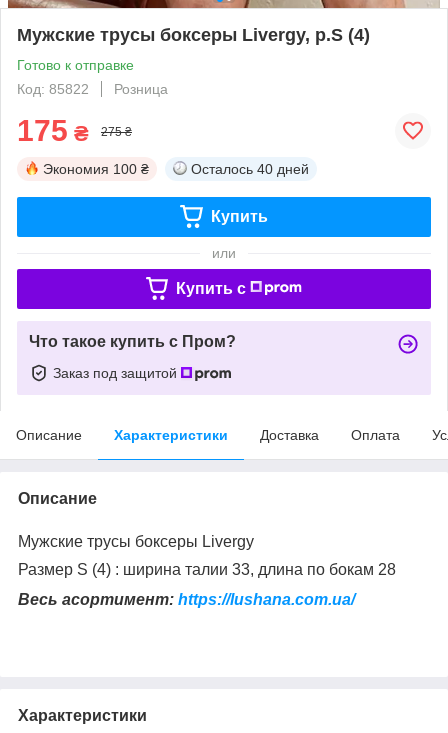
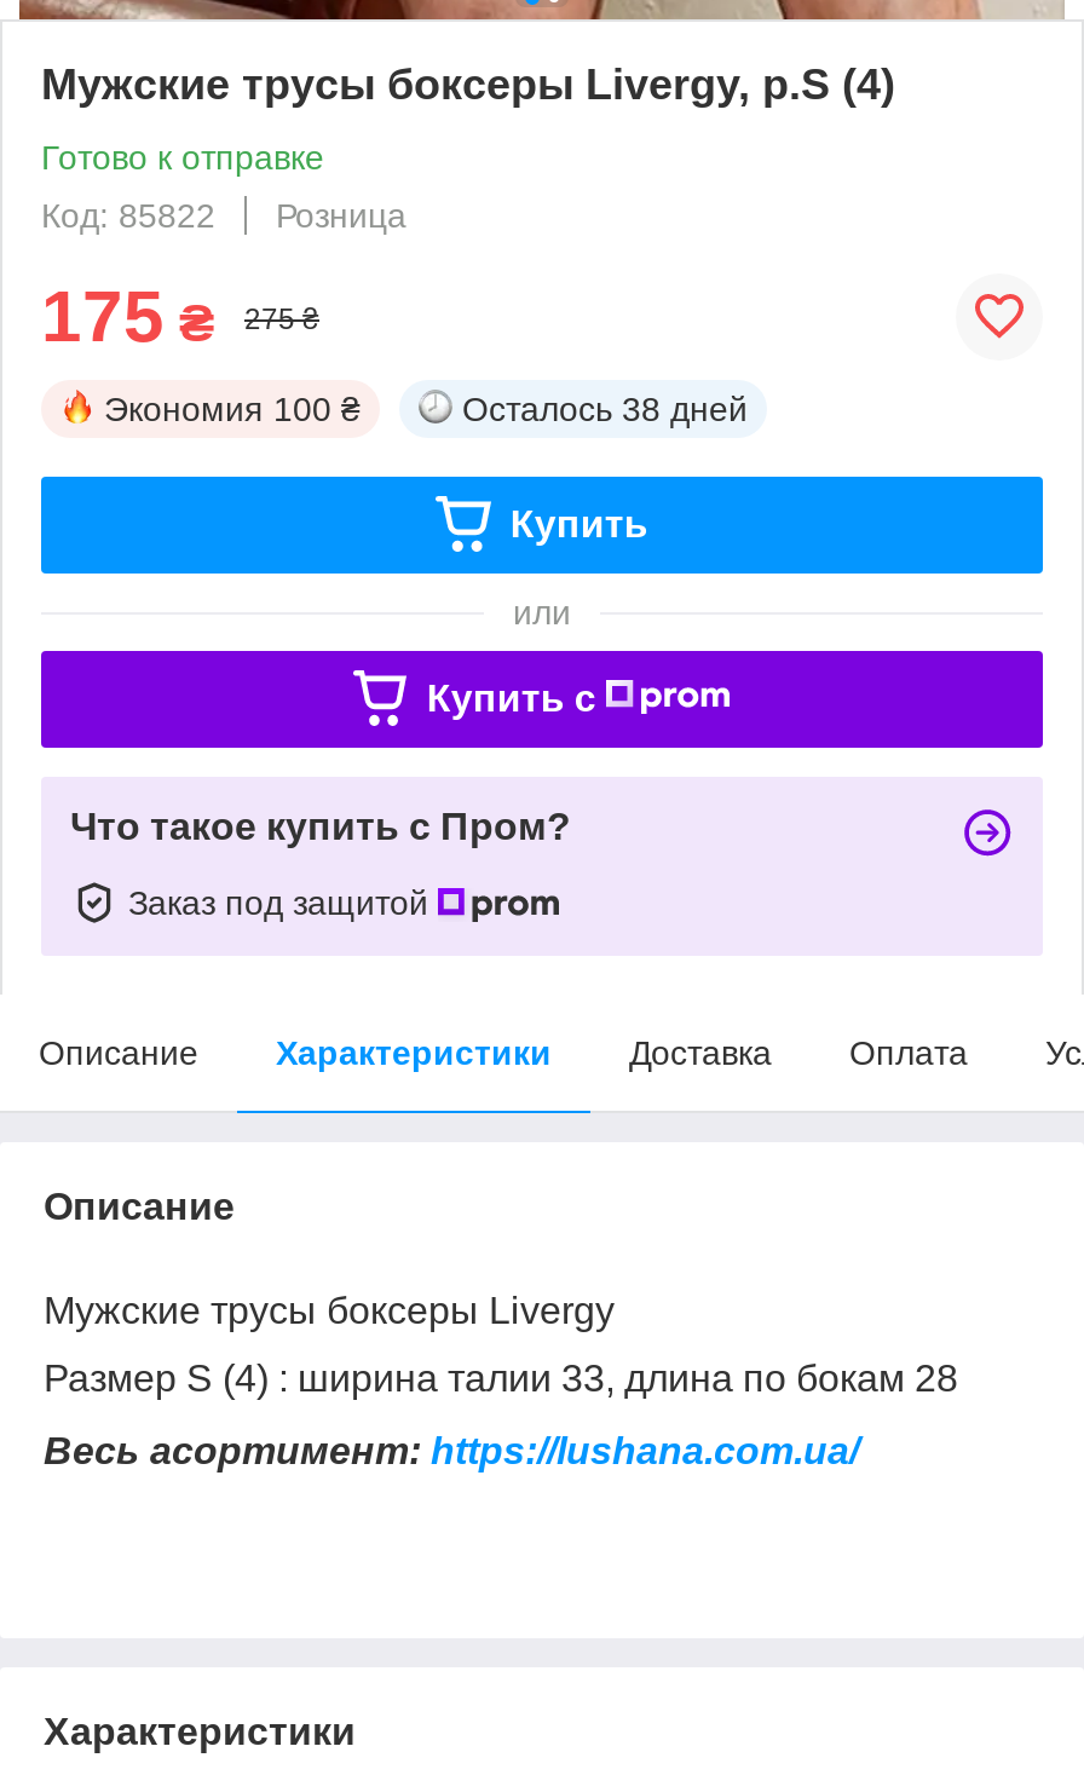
- Осталось 40 дней
+ Осталось 38 дней
